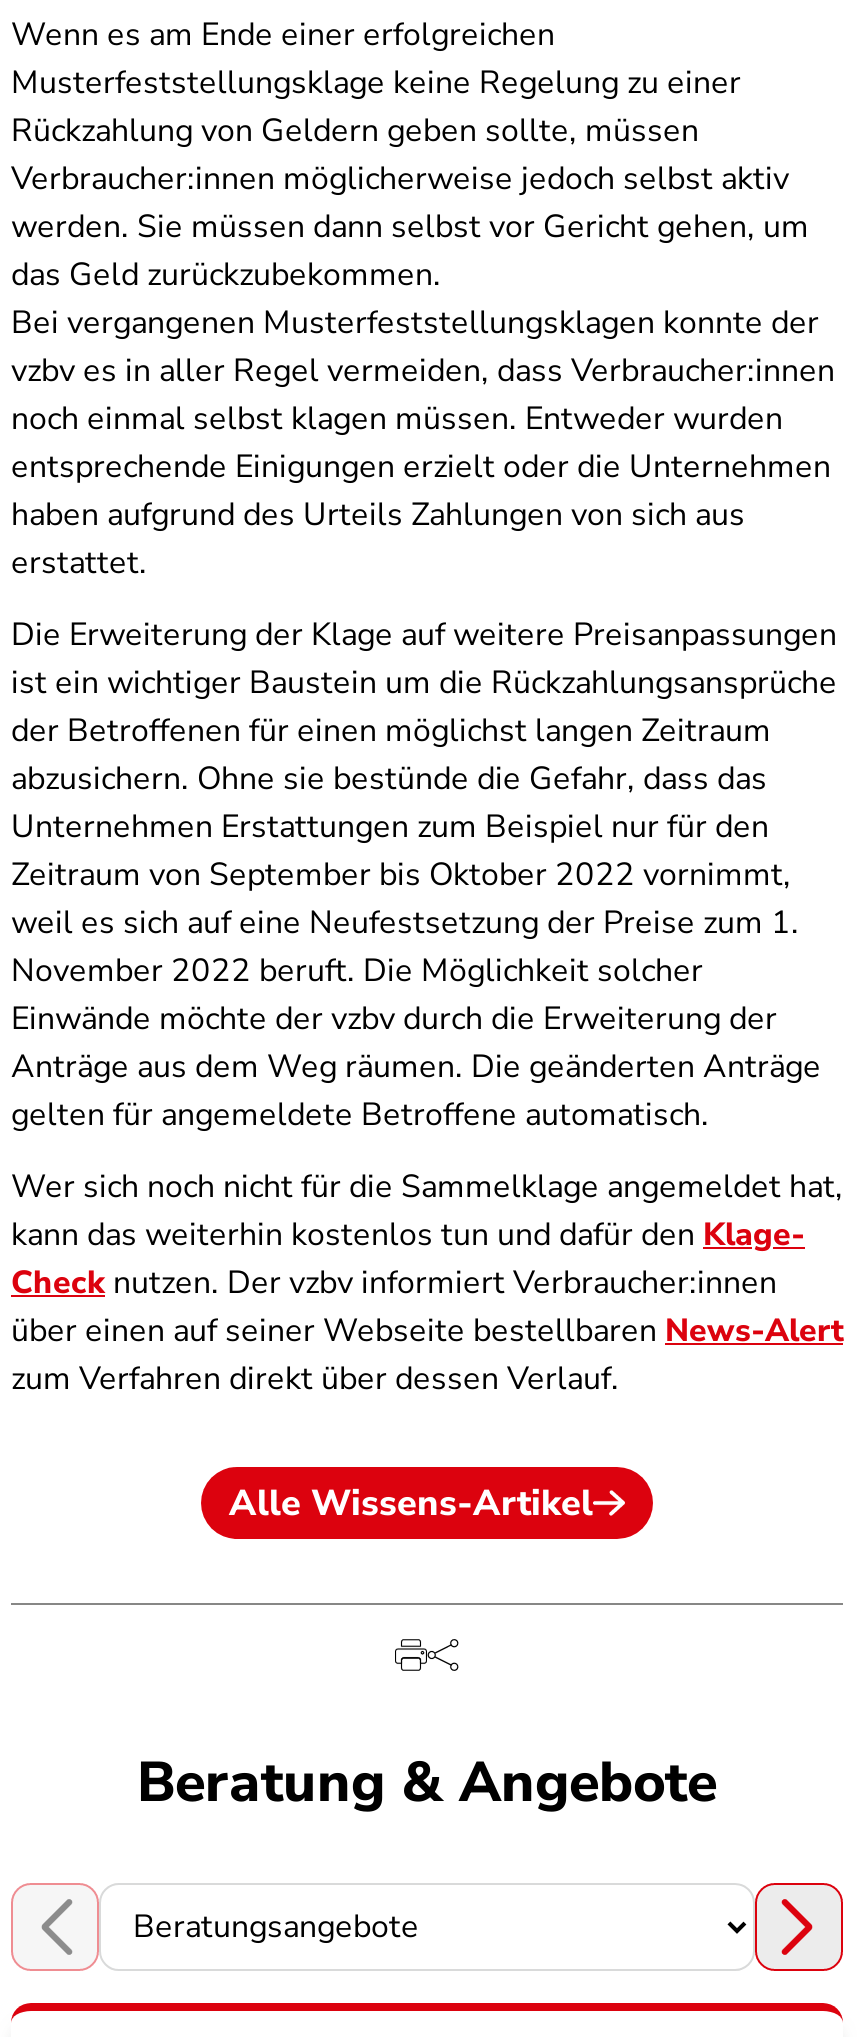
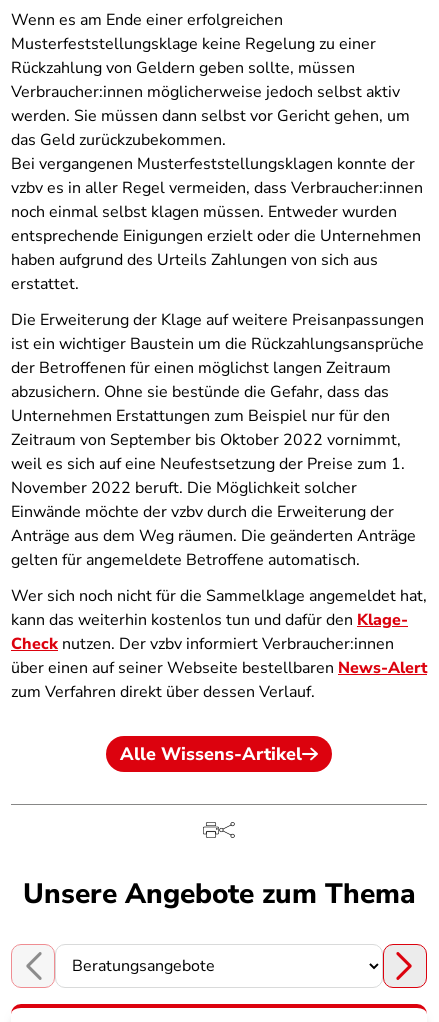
- Beratung & Angebote
+ Unsere Angebote zum Thema
